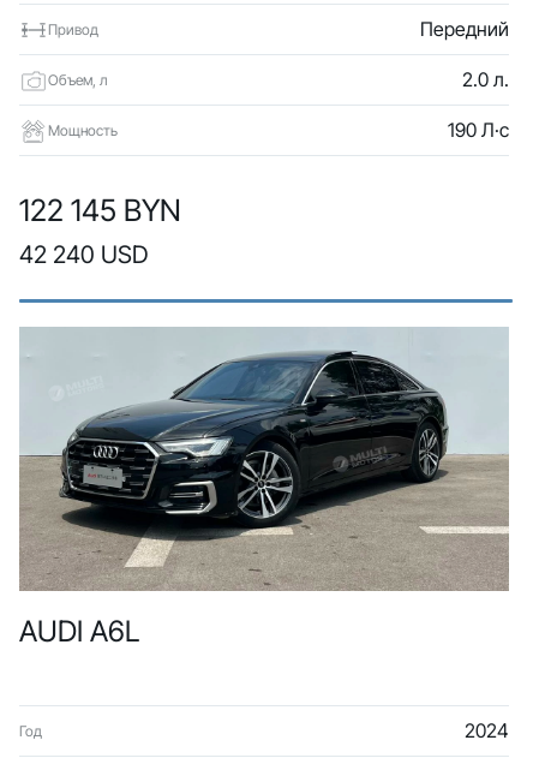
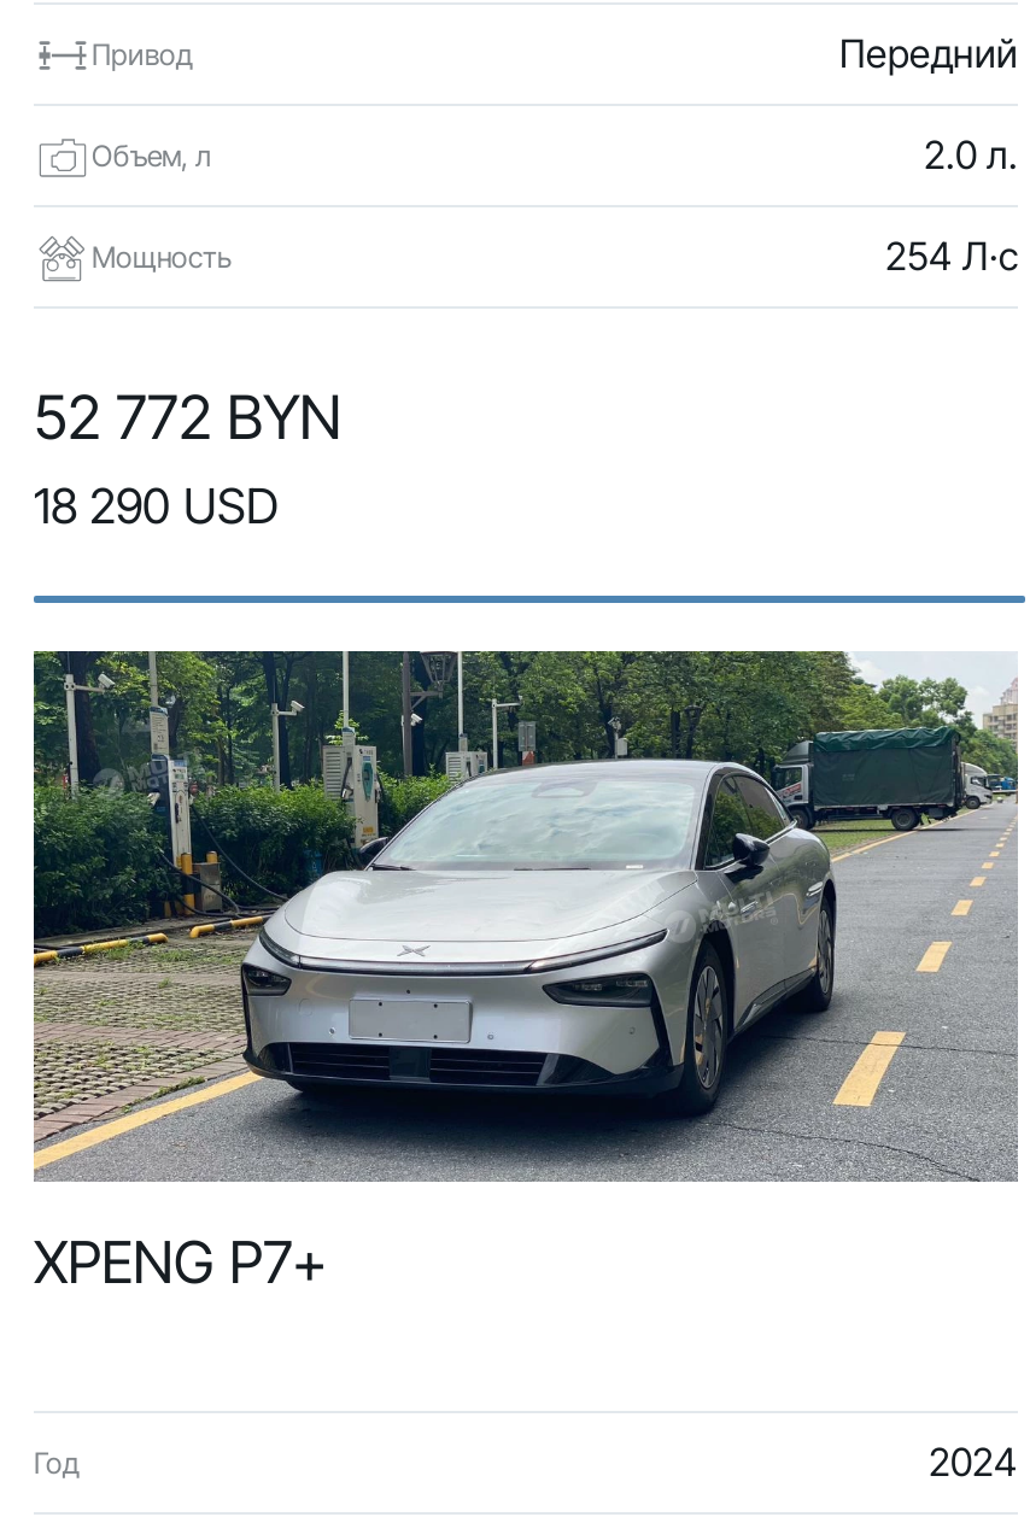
- 190 Л·с
+ 254 Л·с

- 122 145 BYN
- 42 240 USD
+ 52 772 BYN
+ 18 290 USD

- [image]
- AUDI A6L
+ [image]
+ XPENG P7+
